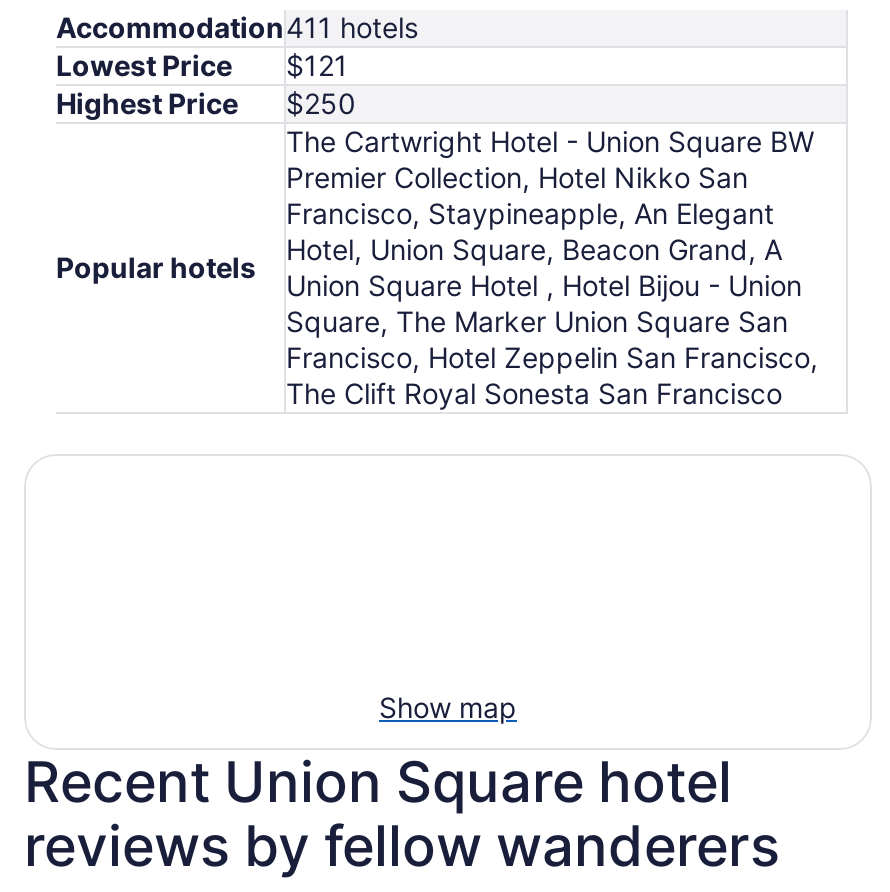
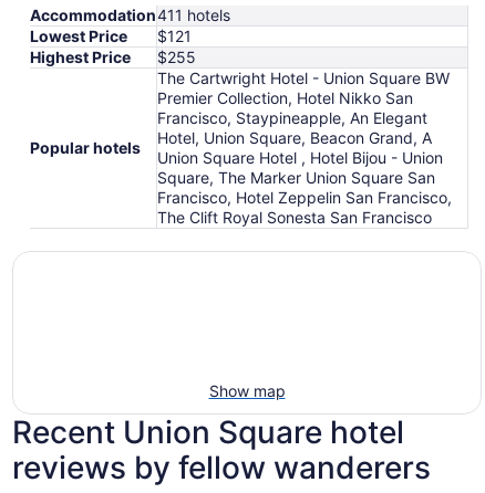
- Highest Price $250
+ Highest Price $255
